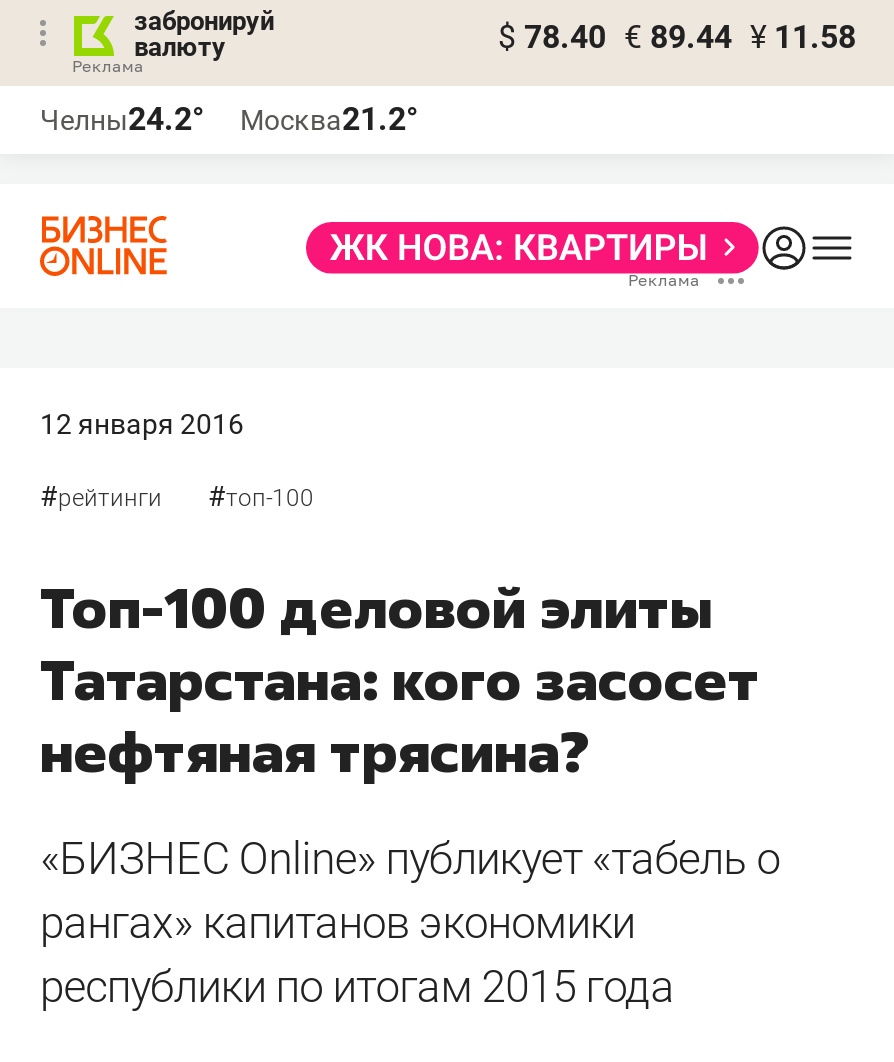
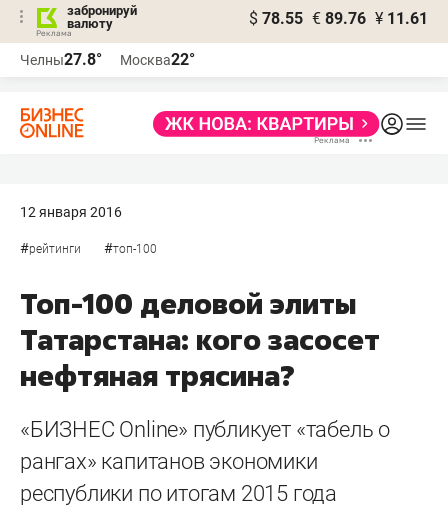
- $ 78.40 € 89.44 ¥ 11.58
+ $ 78.55 € 89.76 ¥ 11.61

- Челны24.2°
+ Челны27.8°

- Москва21.2°
+ Москва22°
